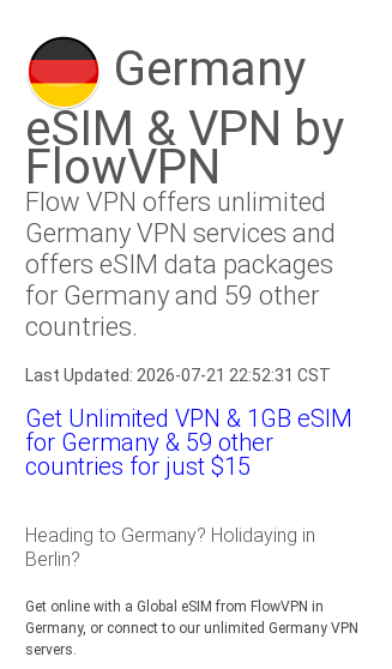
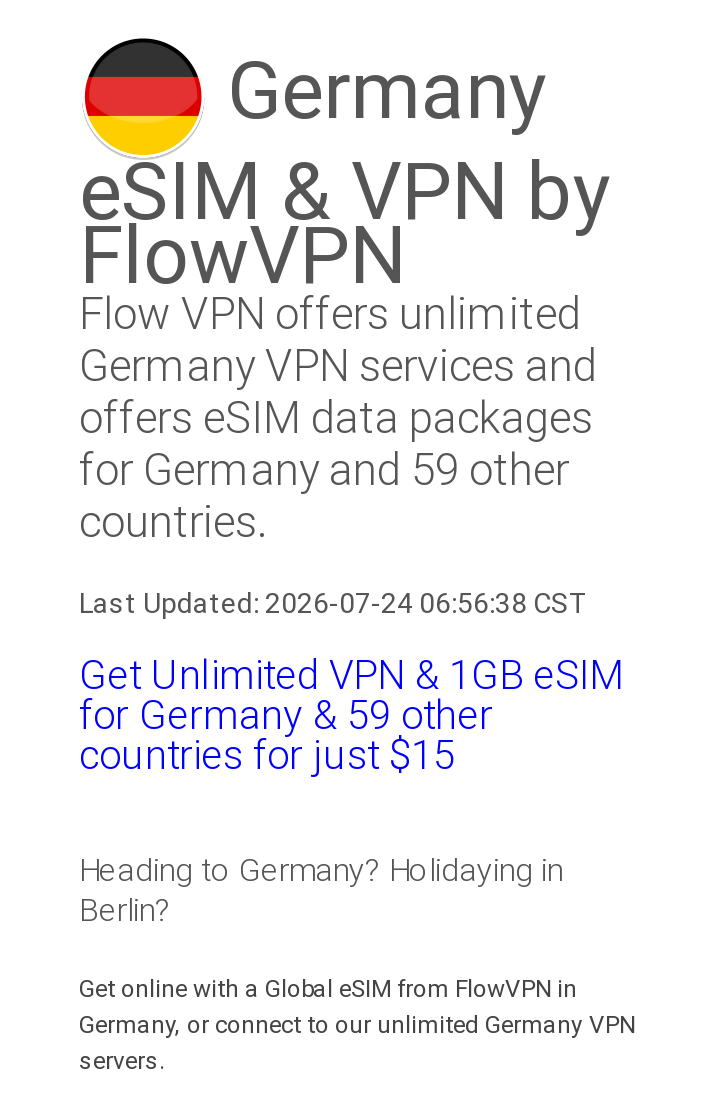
- Last Updated: 2026-07-21 22:52:31 CST
+ Last Updated: 2026-07-24 06:56:38 CST
